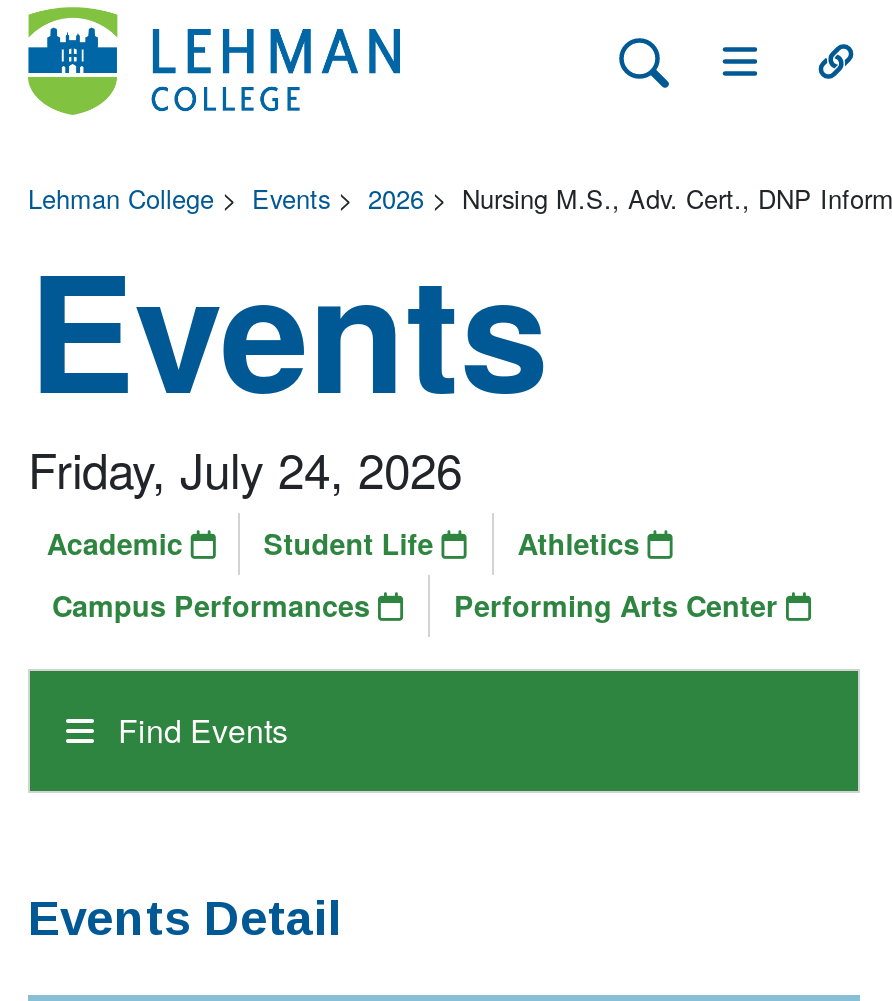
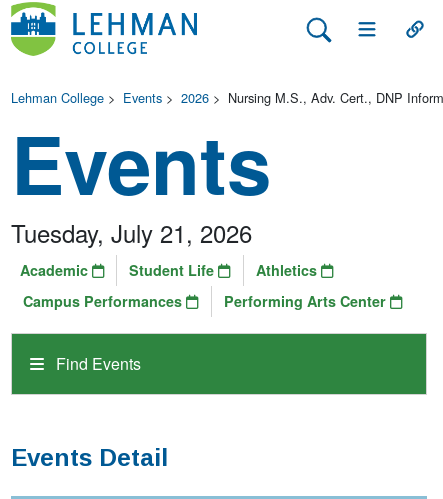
- Friday, July 24, 2026
+ Tuesday, July 21, 2026
